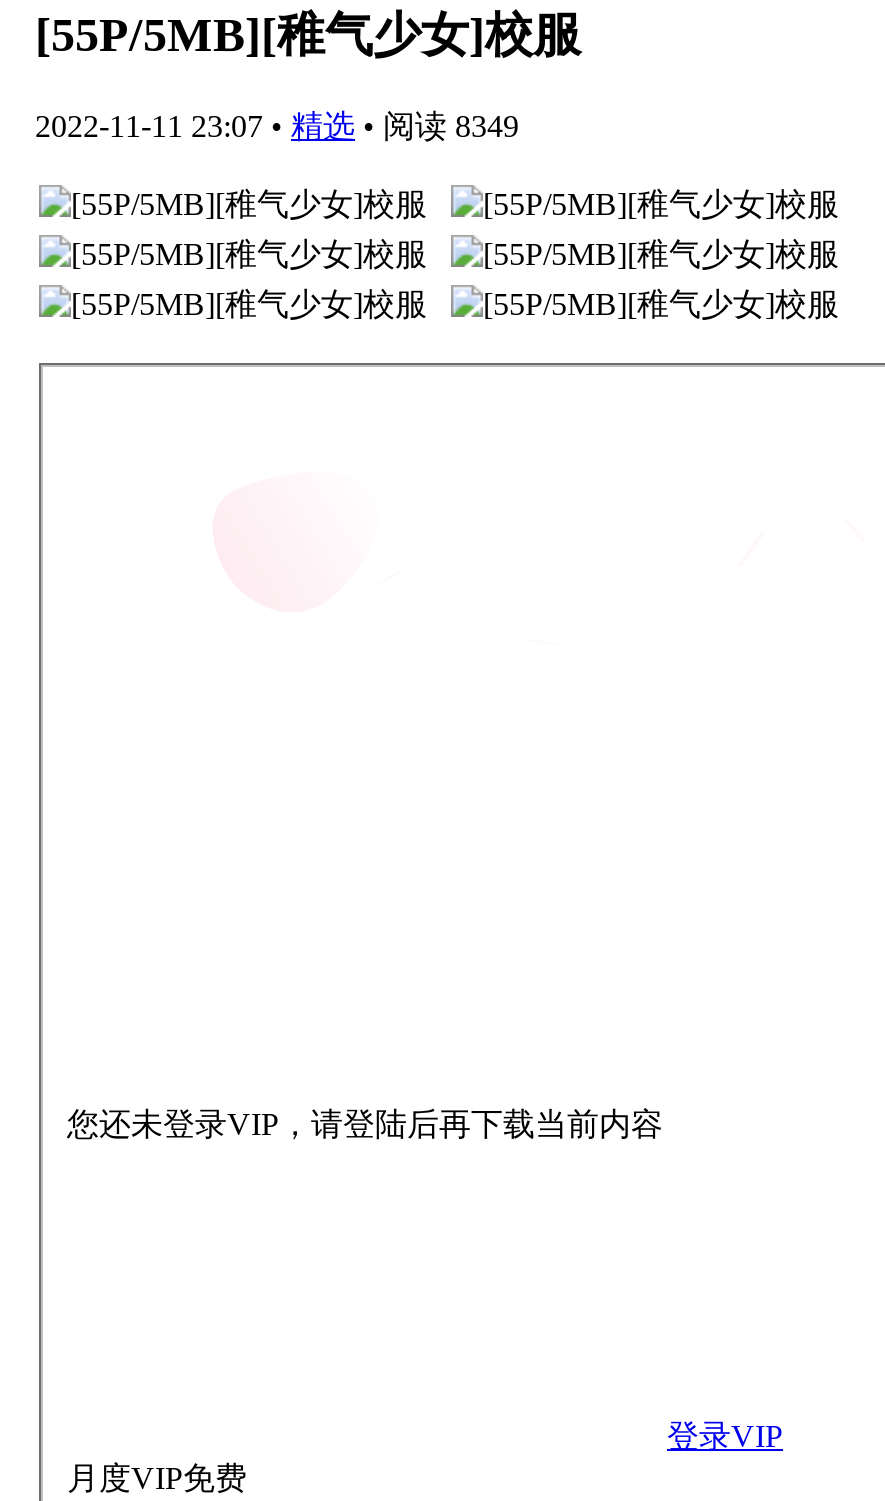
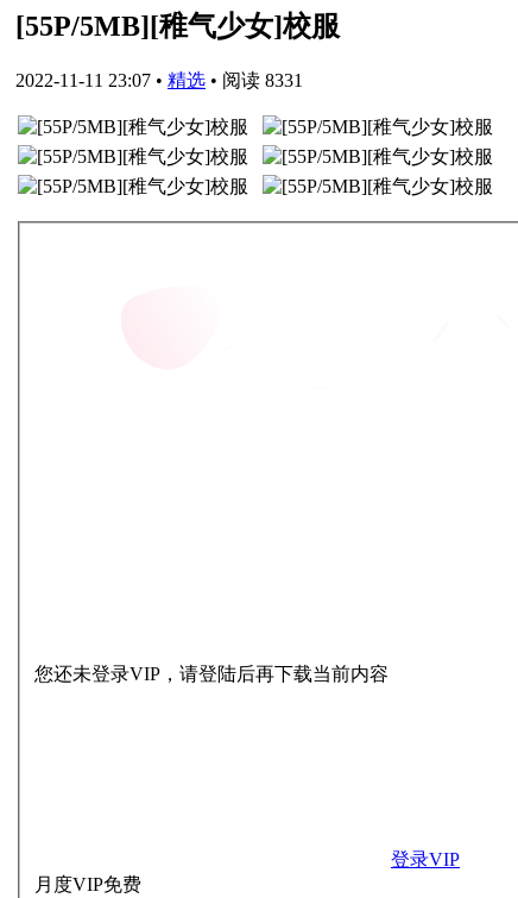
- 2022-11-11 23:07 • 精选 • 阅读 8349
+ 2022-11-11 23:07 • 精选 • 阅读 8331
